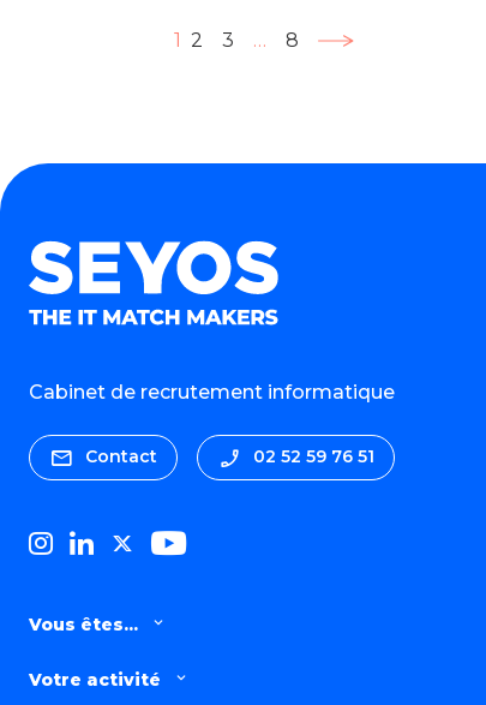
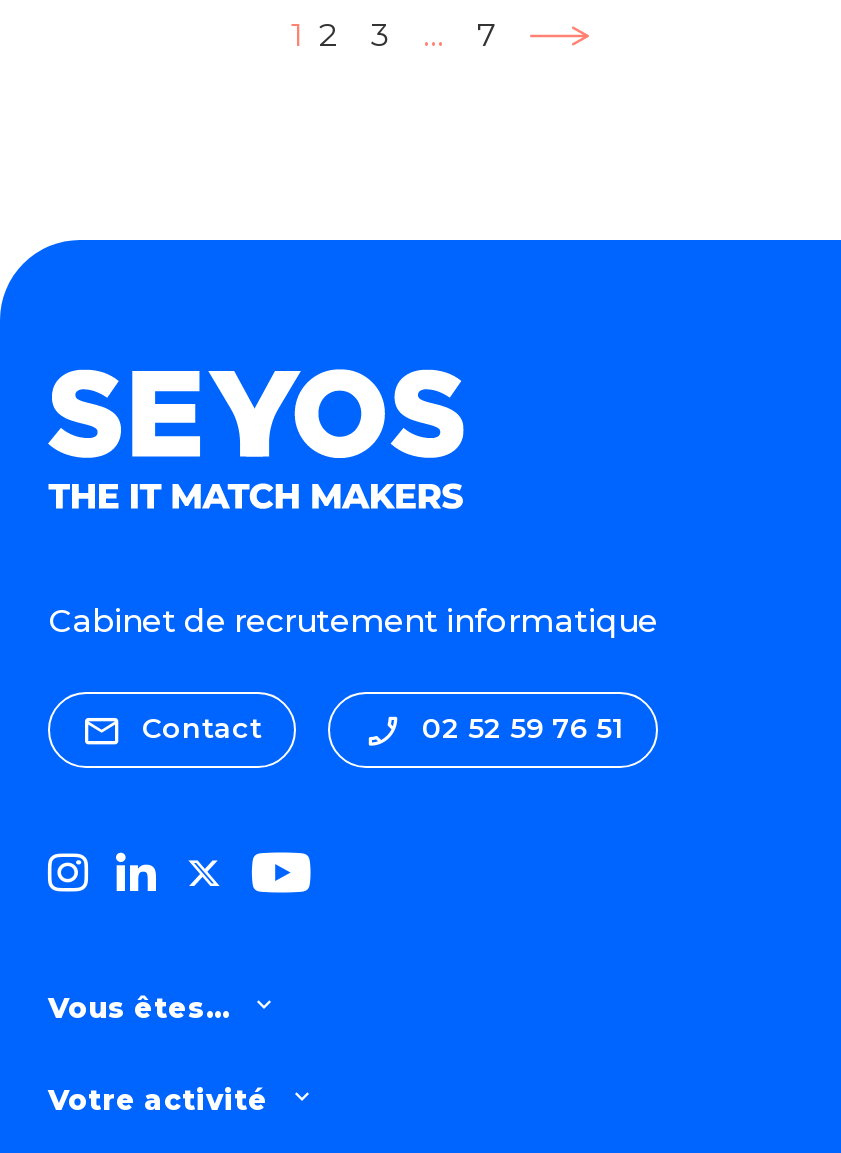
- 8
+ 7
